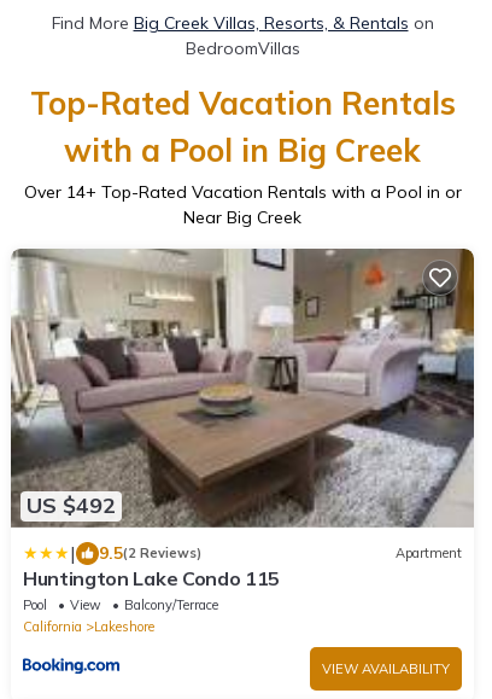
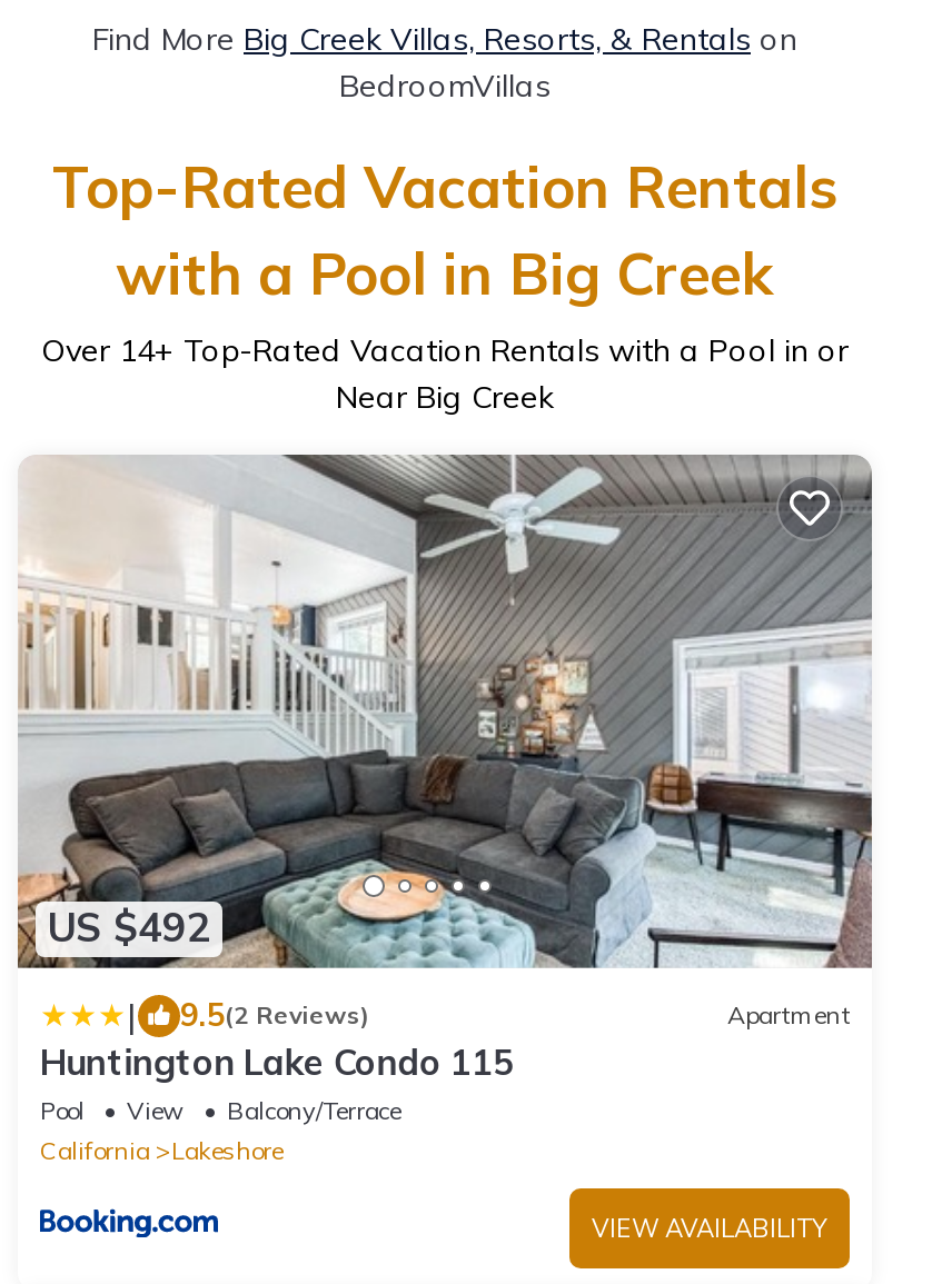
- [image]
+ [image]
